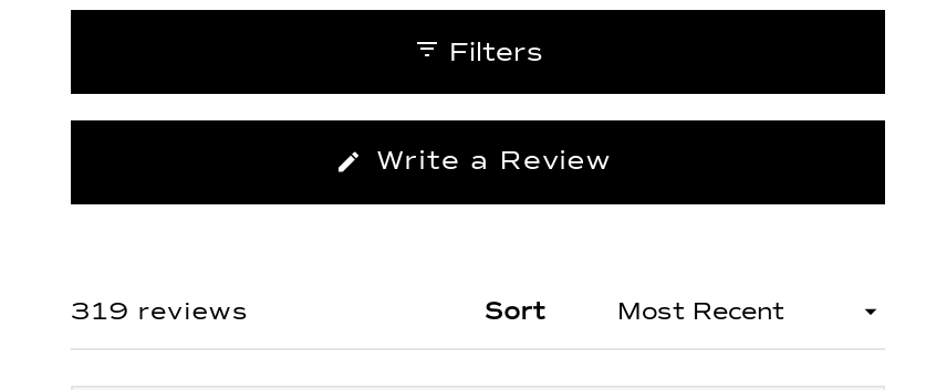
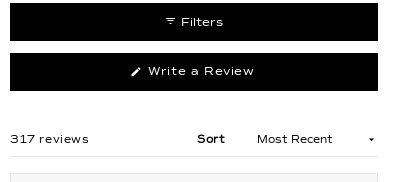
- 319 reviews
+ 317 reviews
